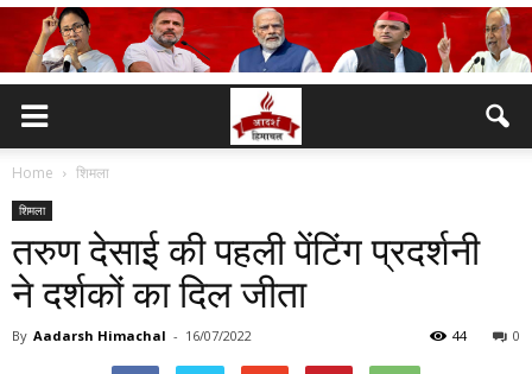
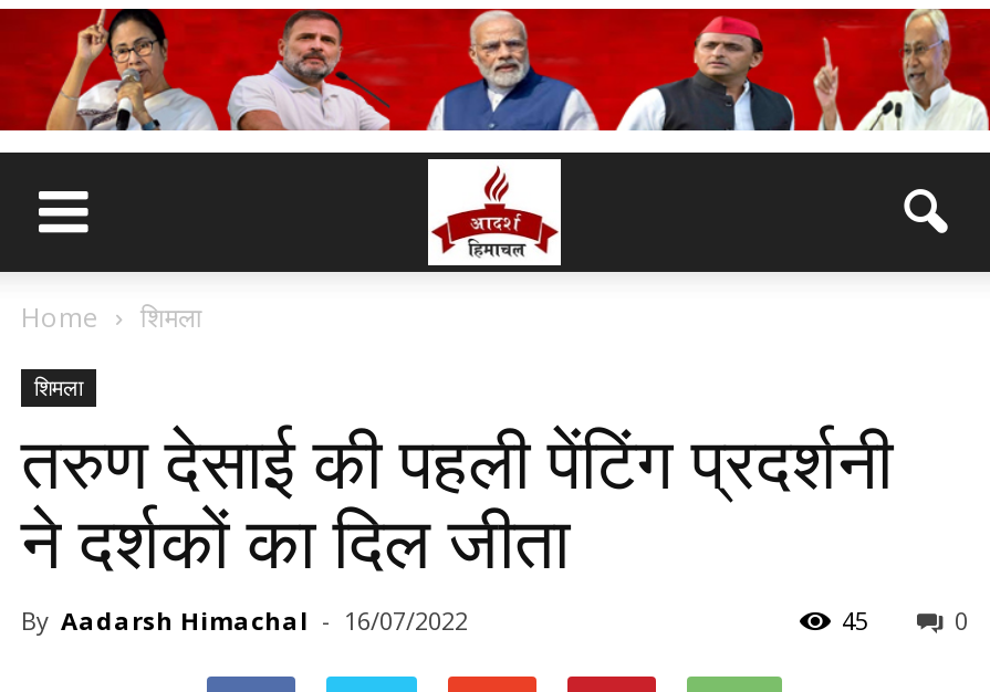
- 44
+ 45
